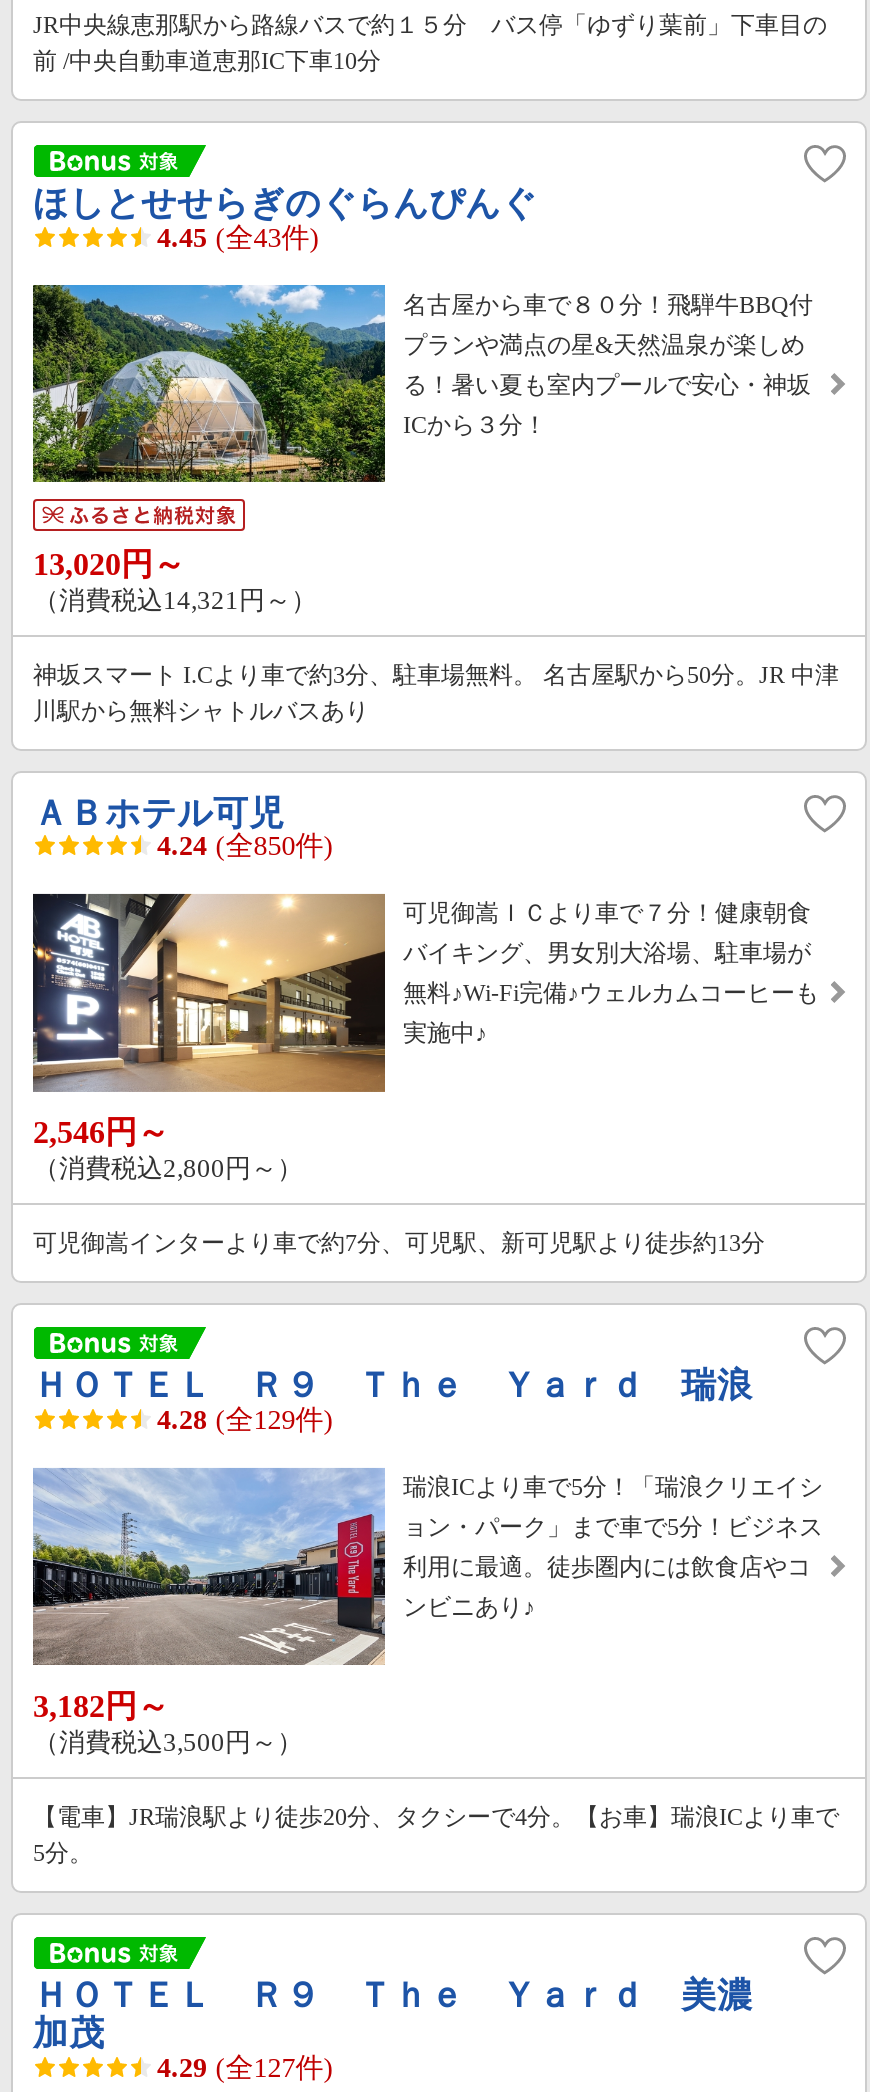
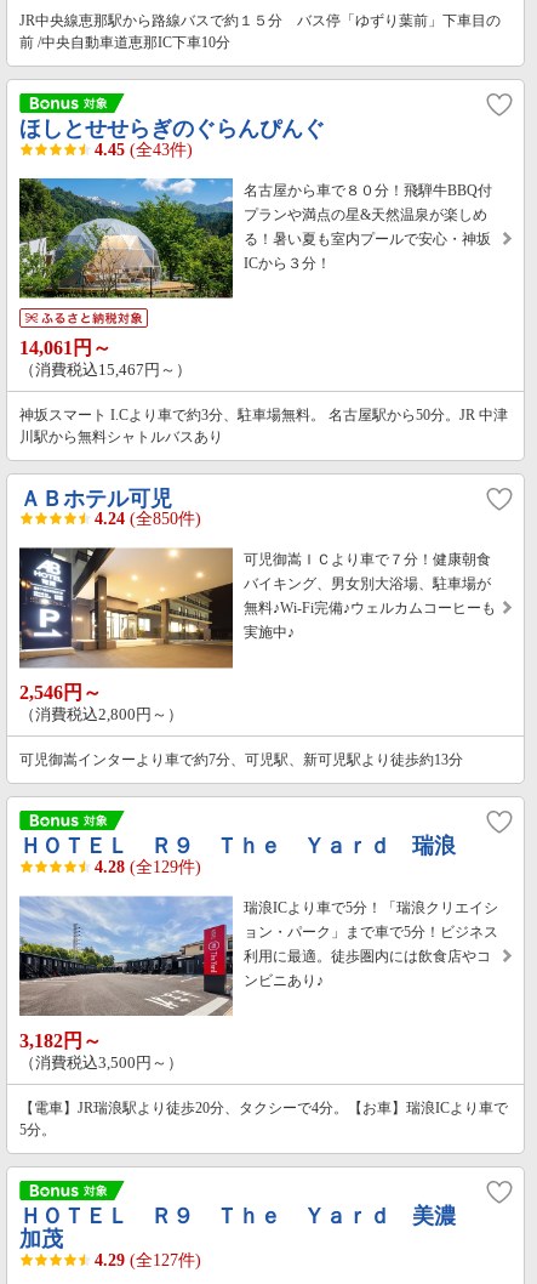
- 13,020円～
+ 14,061円～

- （消費税込14,321円～）
+ （消費税込15,467円～）
